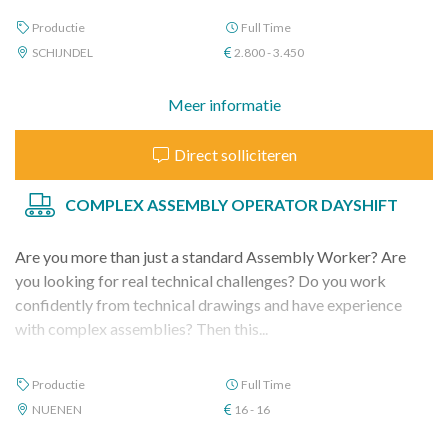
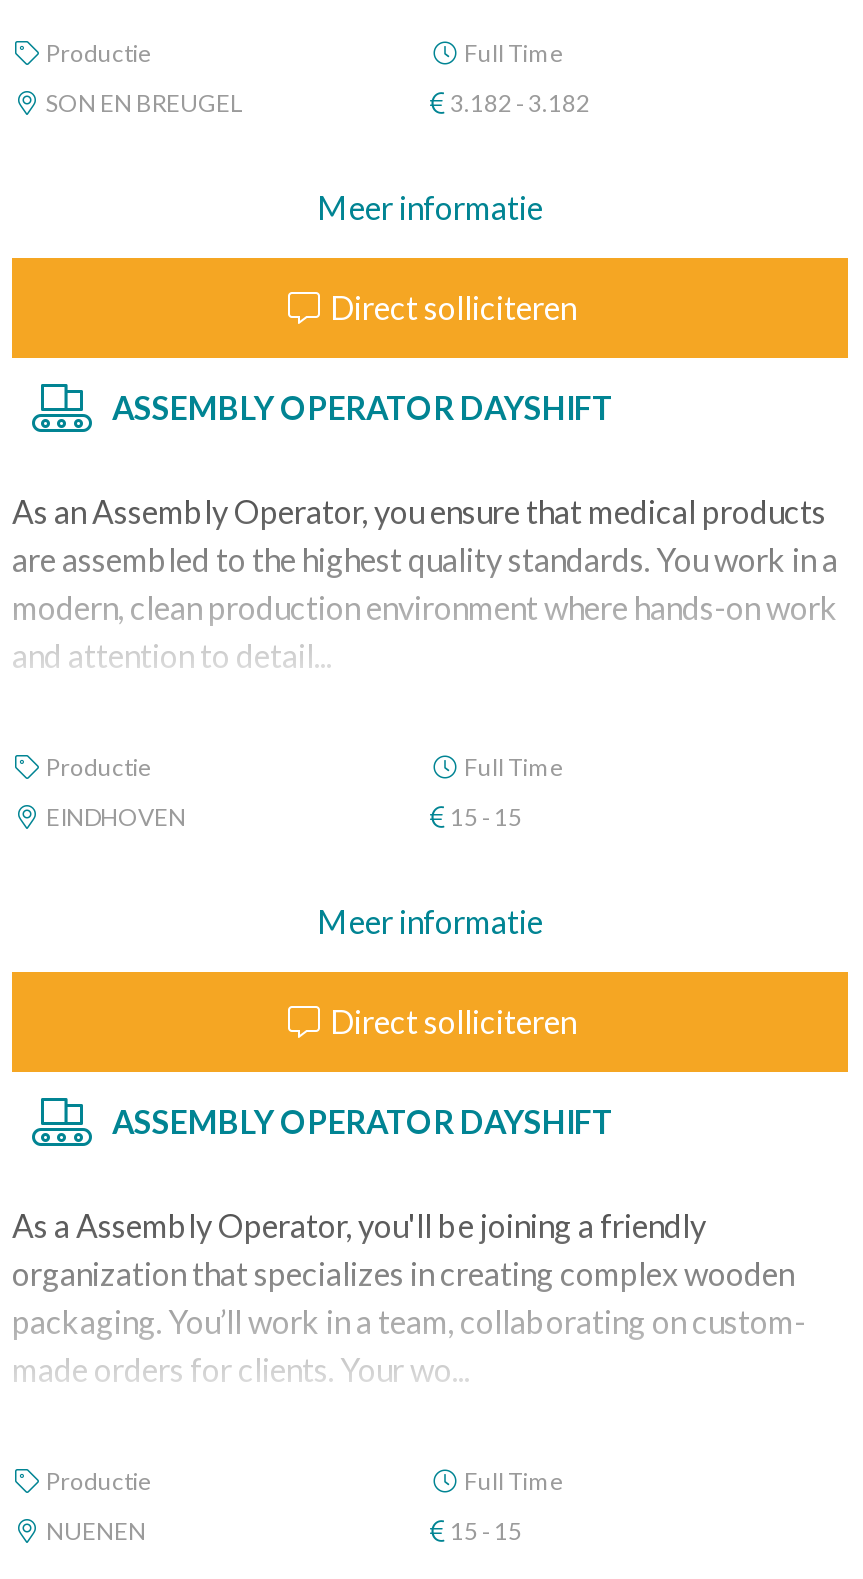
- SCHIJNDEL
- 2.800 - 3.450
+ SON EN BREUGEL
+ 3.182 - 3.182

- COMPLEX ASSEMBLY OPERATOR DAYSHIFT
- Are you more than just a standard Assembly Worker? Are
- you looking for real technical challenges? Do you work
- confidently from technical drawings and have experience
- with complex assemblies? Then this...
+ ASSEMBLY OPERATOR DAYSHIFT
+ As an Assembly Operator, you ensure that medical products
+ are assembled to the highest quality standards. You work in a
+ modern, clean production environment where hands-on work
+ and attention to detail...
+ Productie
+ Full Time
+ EINDHOVEN
+ 15 - 15
+ Meer informatie
+ Direct solliciteren
+ ASSEMBLY OPERATOR DAYSHIFT
+ As a Assembly Operator, you'll be joining a friendly
+ organization that specializes in creating complex wooden
+ packaging. You’ll work in a team, collaborating on custom-
+ made orders for clients. Your wo...

- 16 - 16
+ 15 - 15
